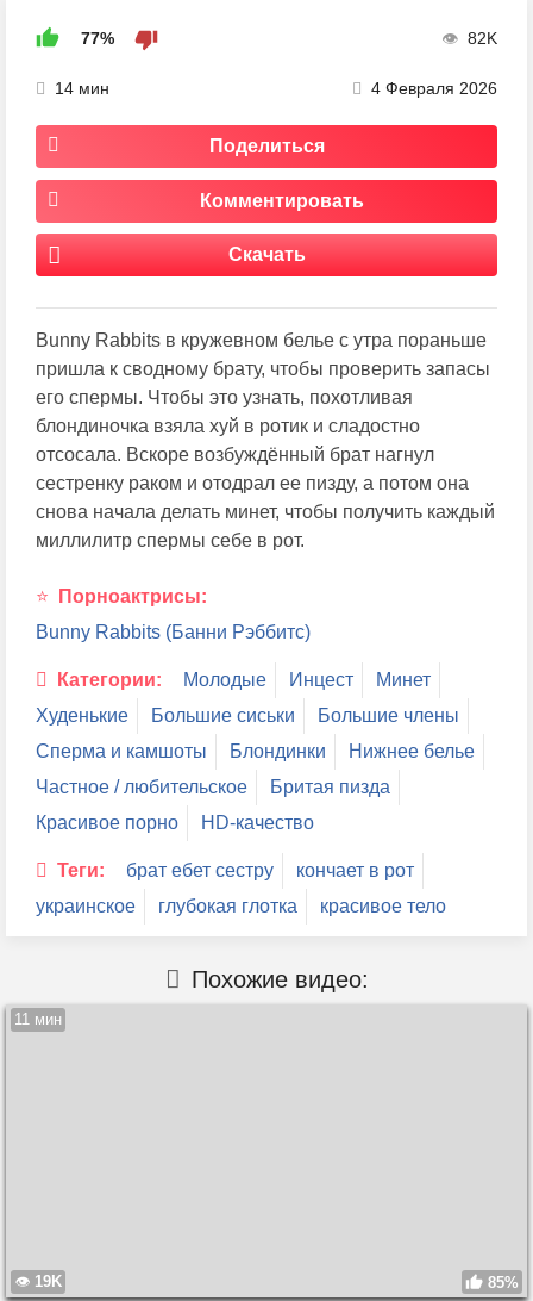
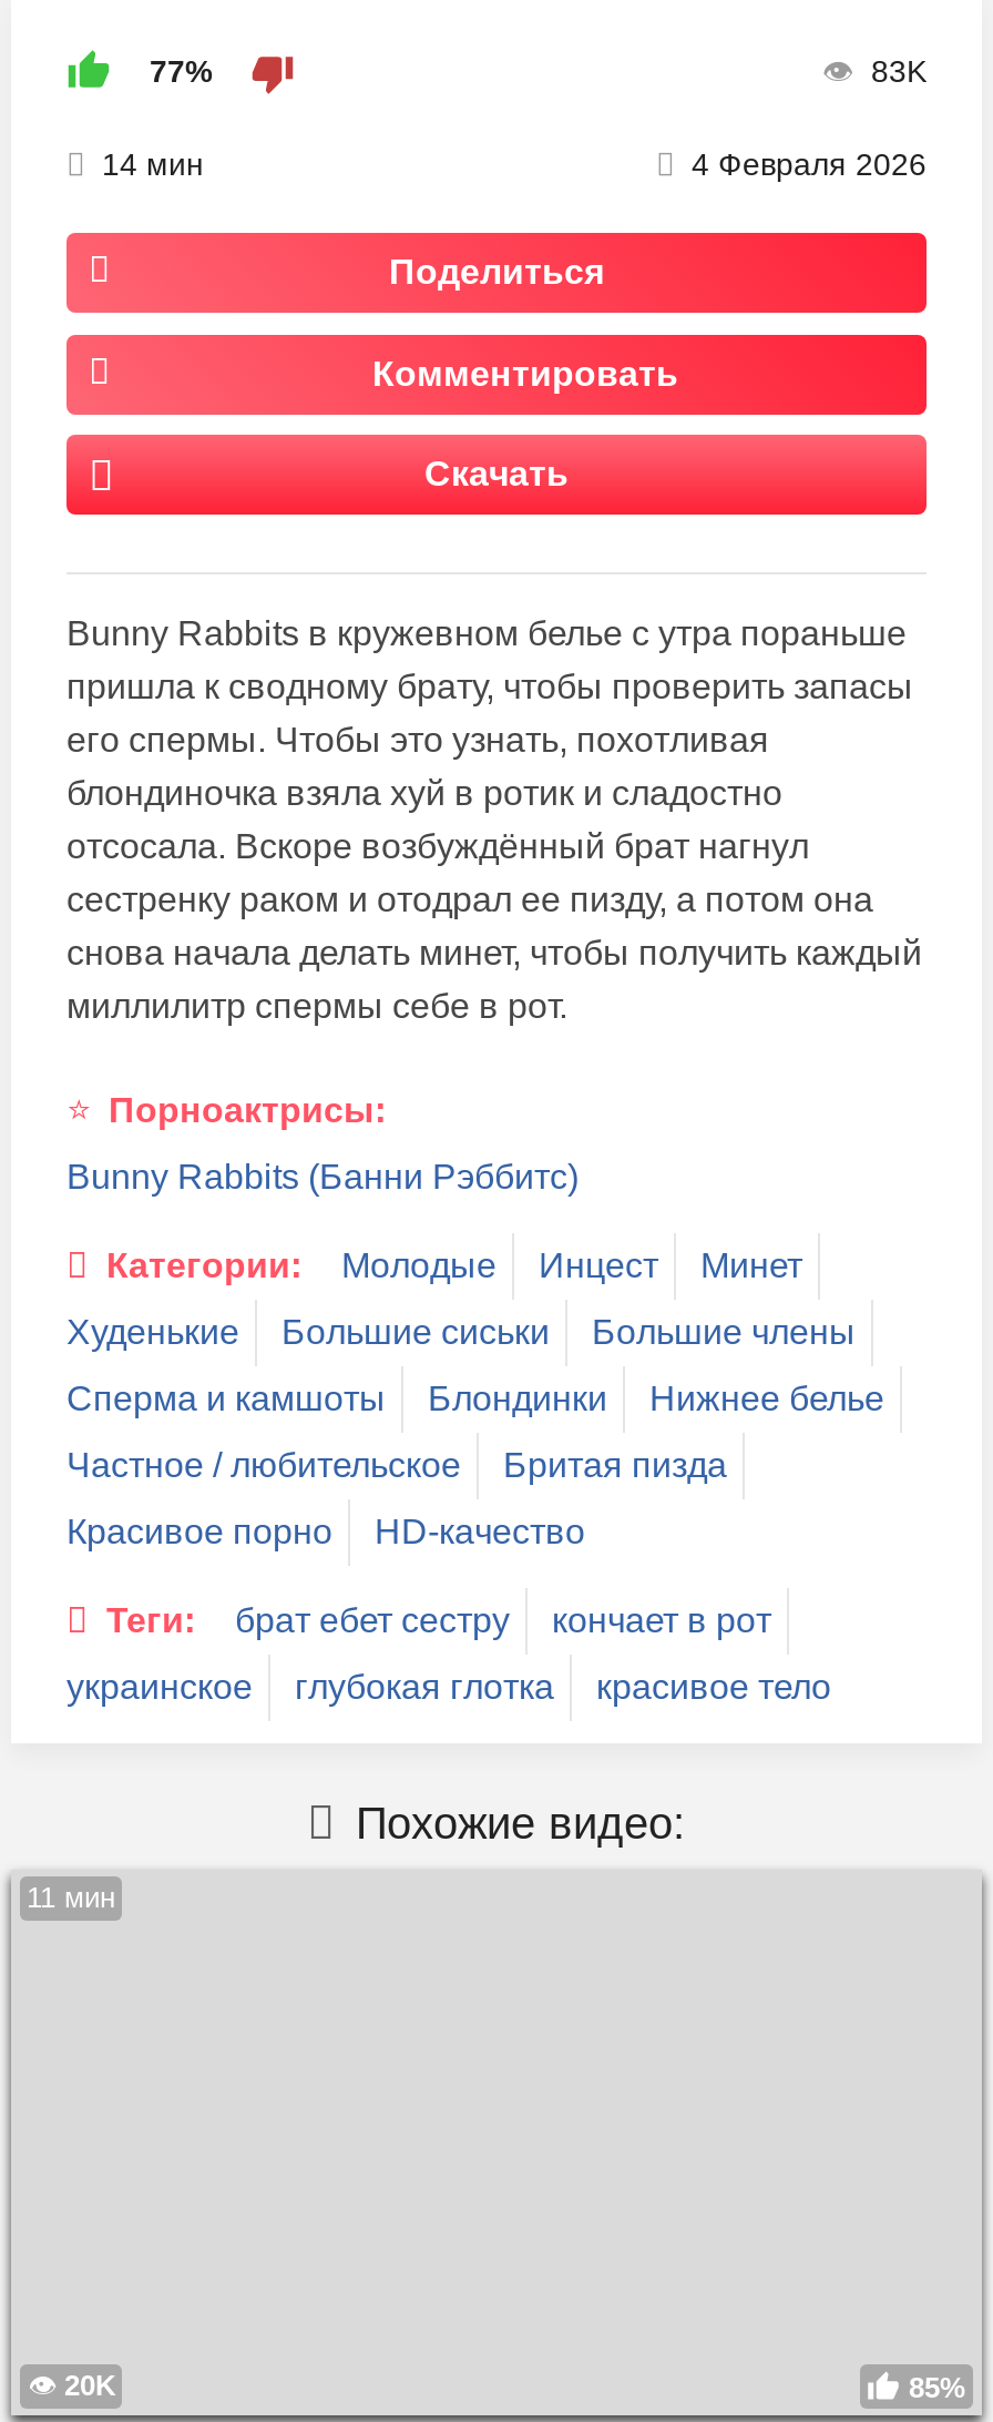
- 82K
+ 83K

- 19K
+ 20K
